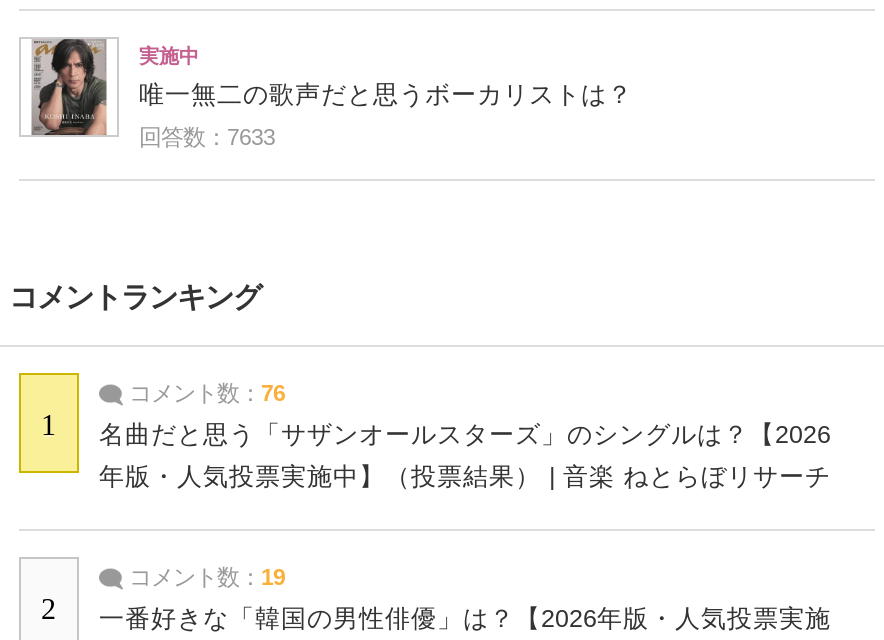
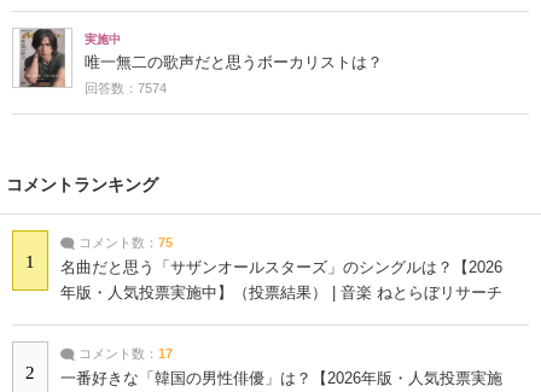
- 回答数：7633
+ 回答数：7574

- コメント数：76
+ コメント数：75

- コメント数：19
+ コメント数：17
